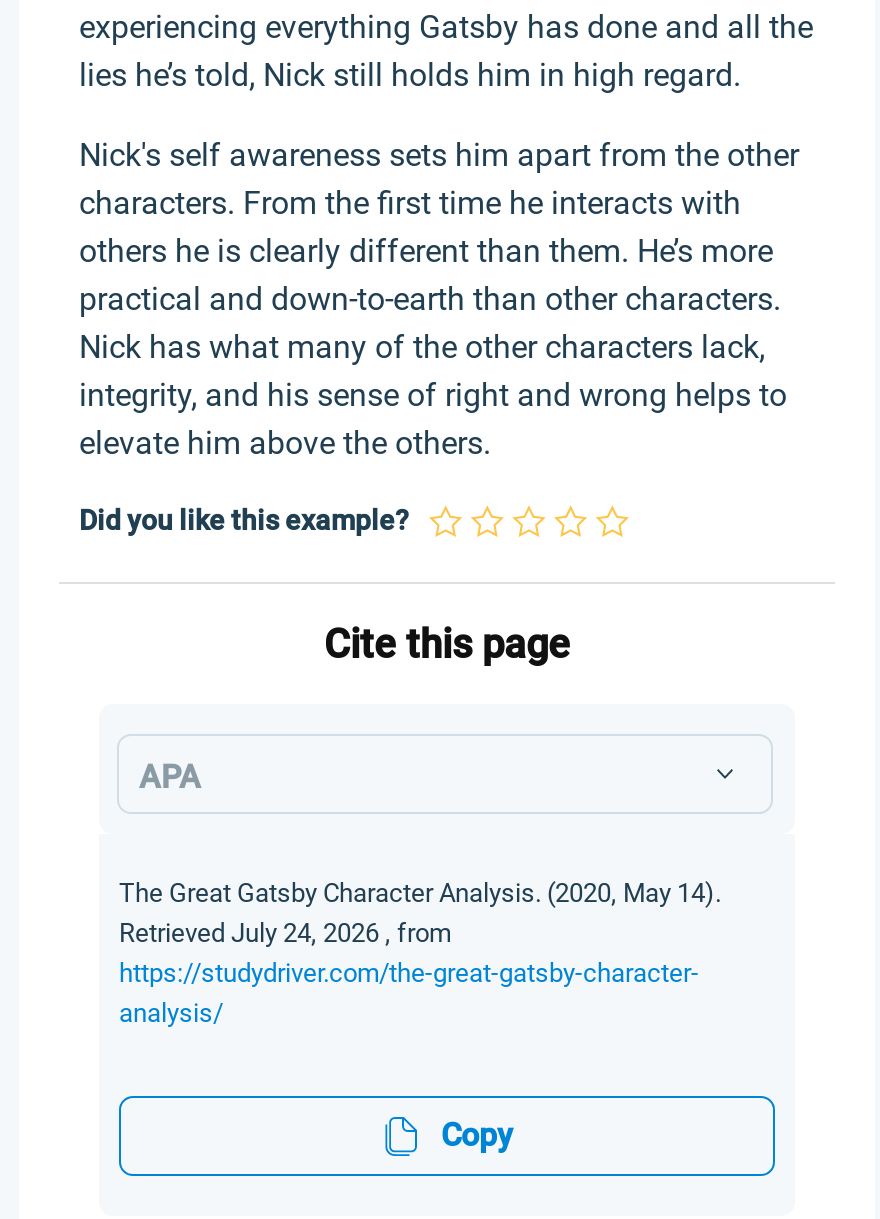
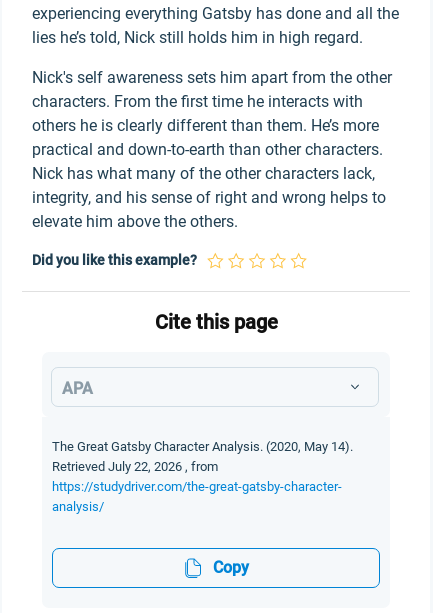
- Retrieved July 24, 2026 , from
+ Retrieved July 22, 2026 , from
